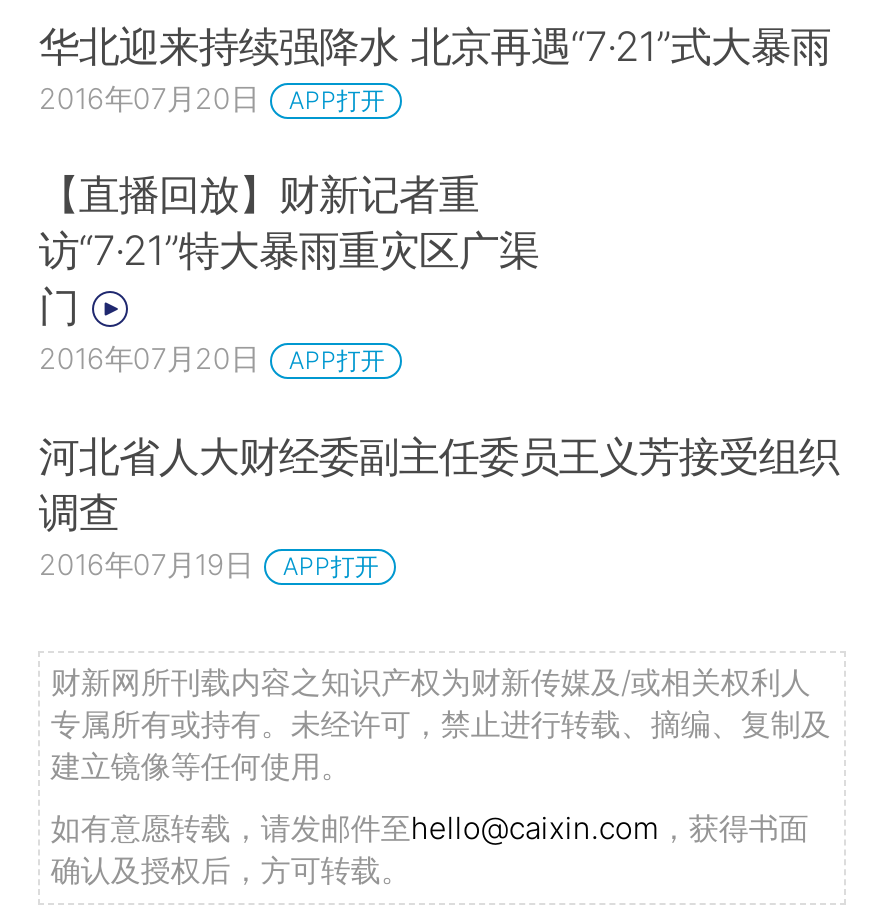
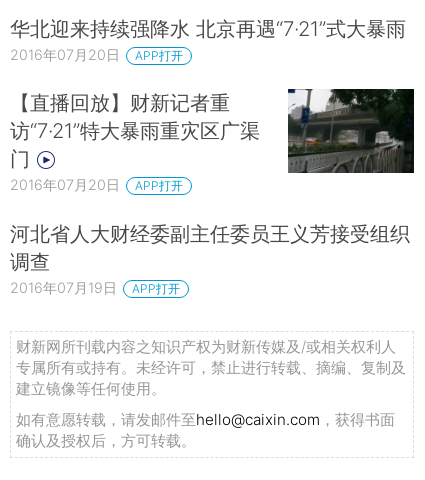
+ [image]
